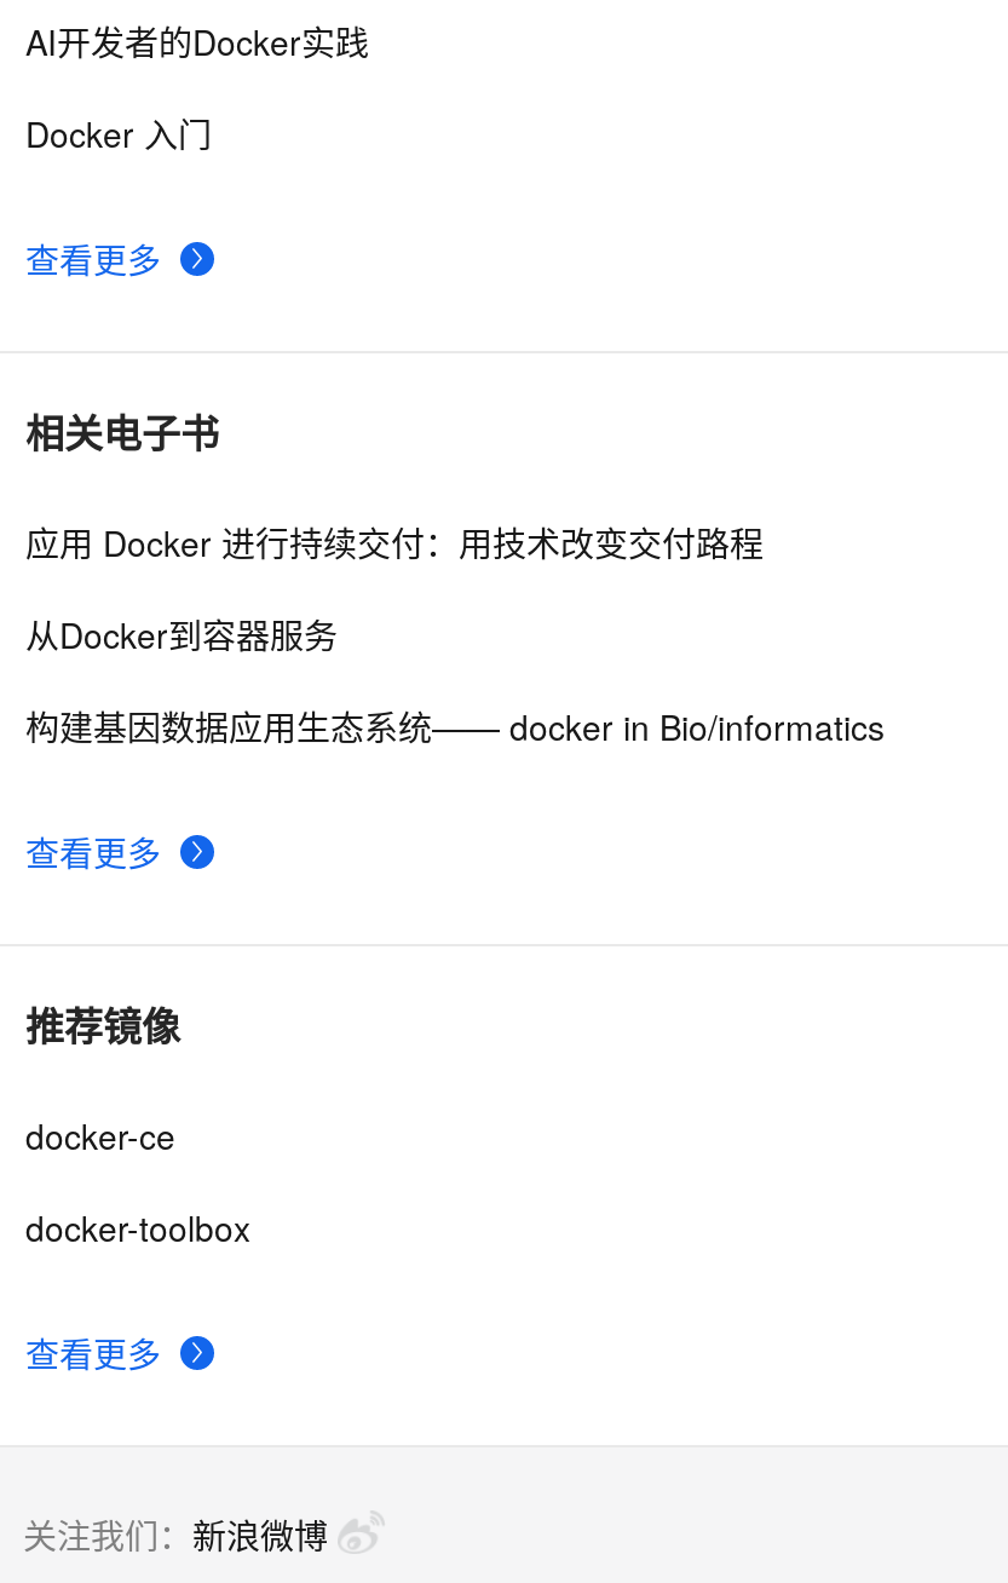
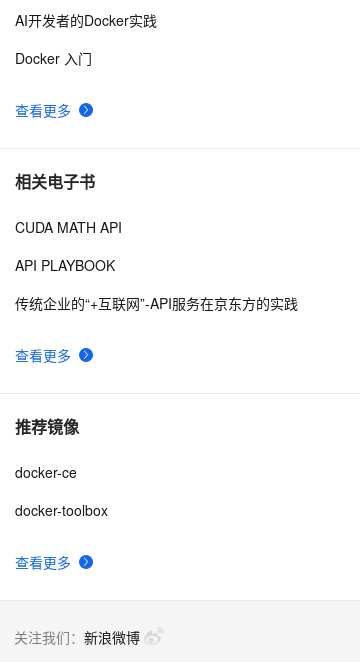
- 应用 Docker 进行持续交付：用技术改变交付路程
+ CUDA MATH API

- 从Docker到容器服务
+ API PLAYBOOK

- 构建基因数据应用生态系统—— docker in Bio/informatics
+ 传统企业的“+互联网”-API服务在京东方的实践
